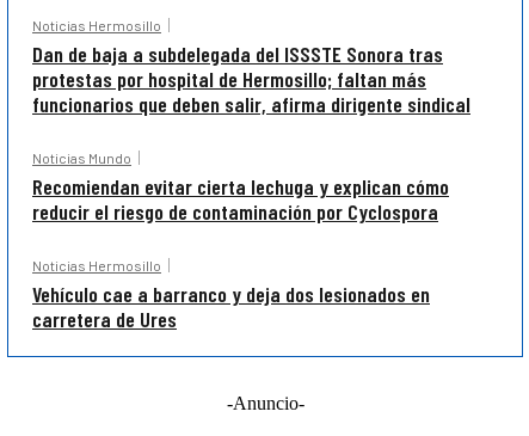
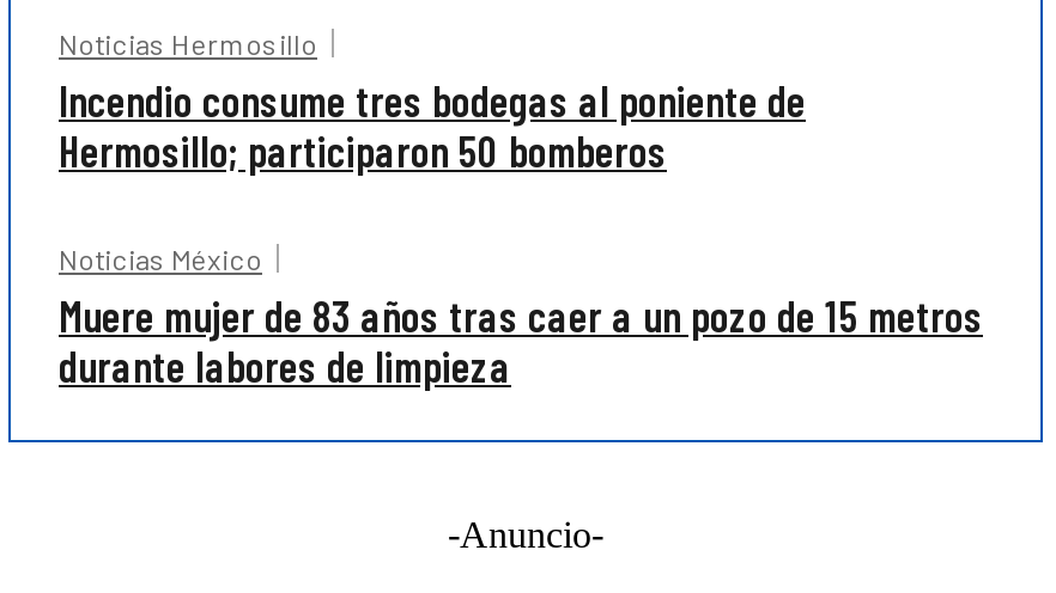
- Dan de baja a subdelegada del ISSSTE Sonora tras
- protestas por hospital de Hermosillo; faltan más
- funcionarios que deben salir, afirma dirigente sindical
- Noticias Mundo
- Recomiendan evitar cierta lechuga y explican cómo
- reducir el riesgo de contaminación por Cyclospora
- Noticias Hermosillo
- Vehículo cae a barranco y deja dos lesionados en
- carretera de Ures
+ Incendio consume tres bodegas al poniente de
+ Hermosillo; participaron 50 bomberos
+ Noticias México
+ Muere mujer de 83 años tras caer a un pozo de 15 metros
+ durante labores de limpieza
